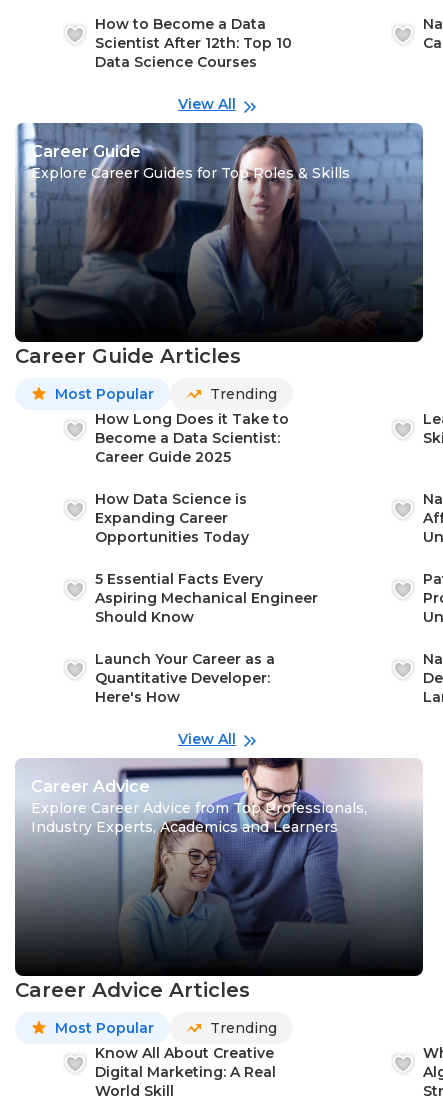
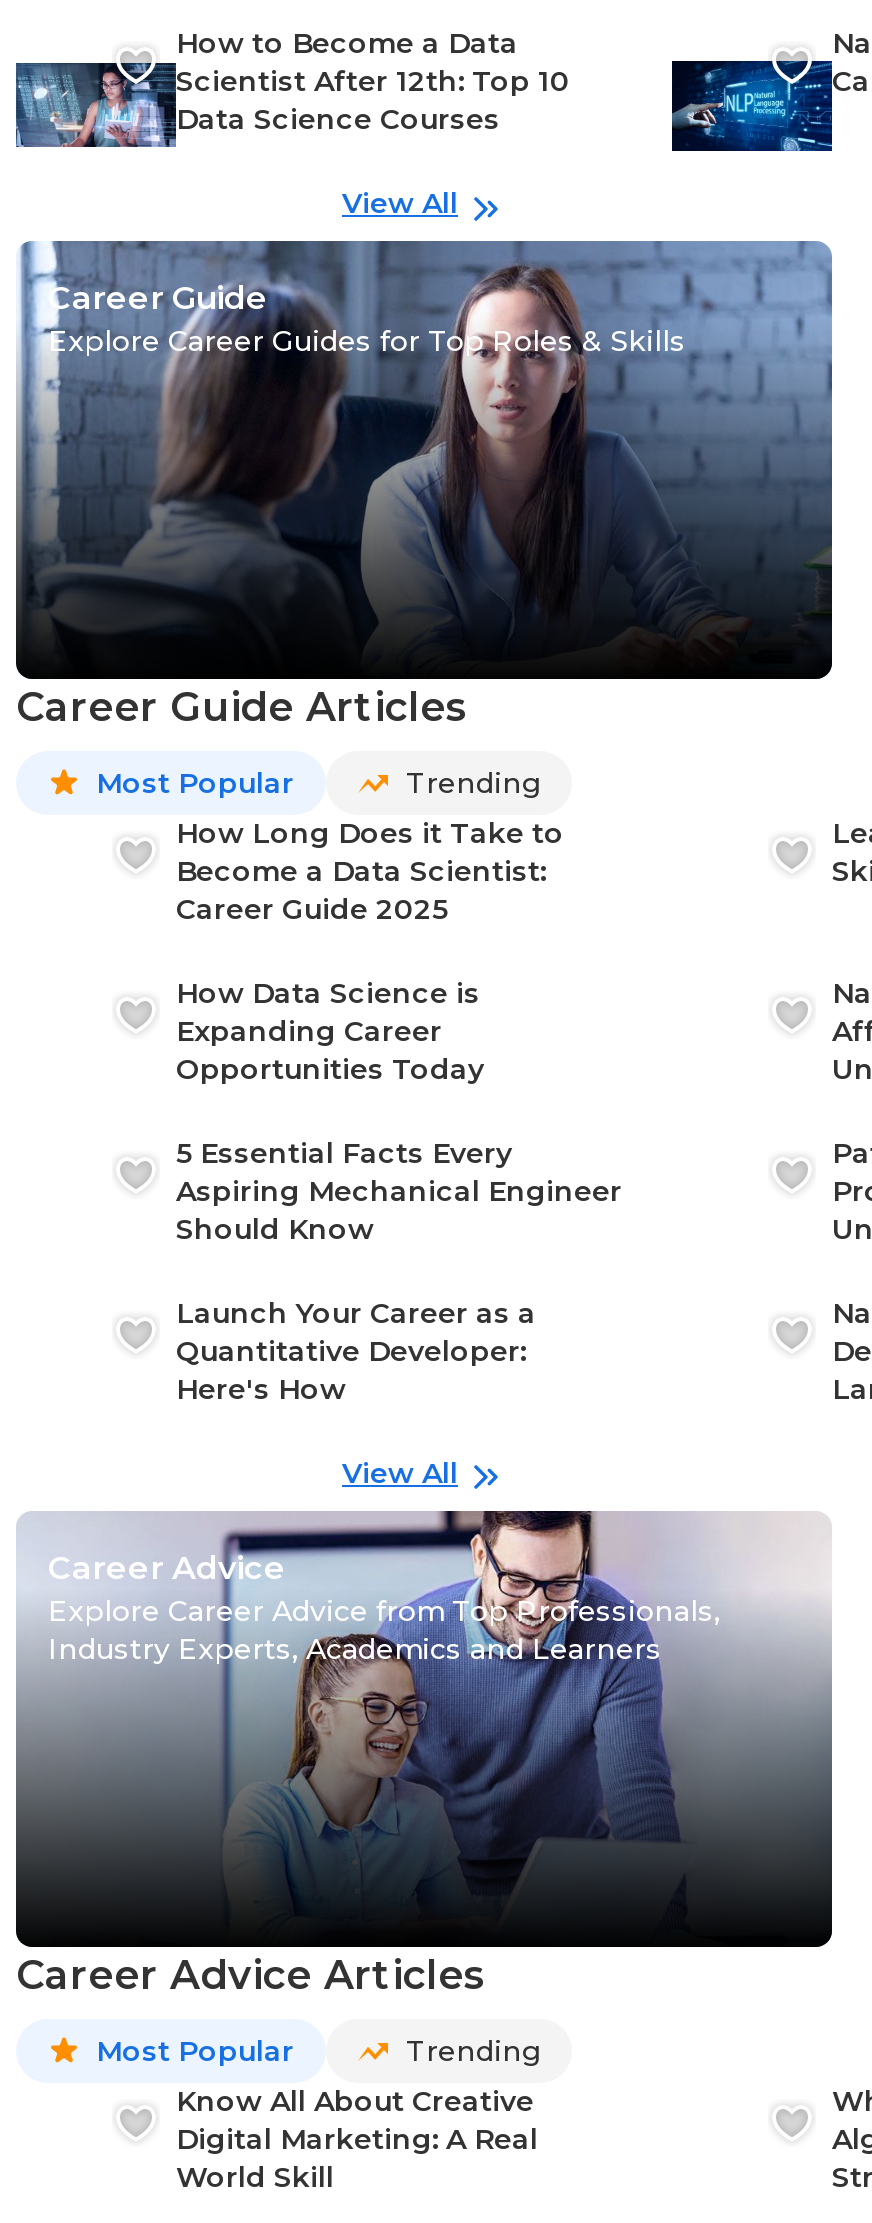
+ [image]

+ [image]
